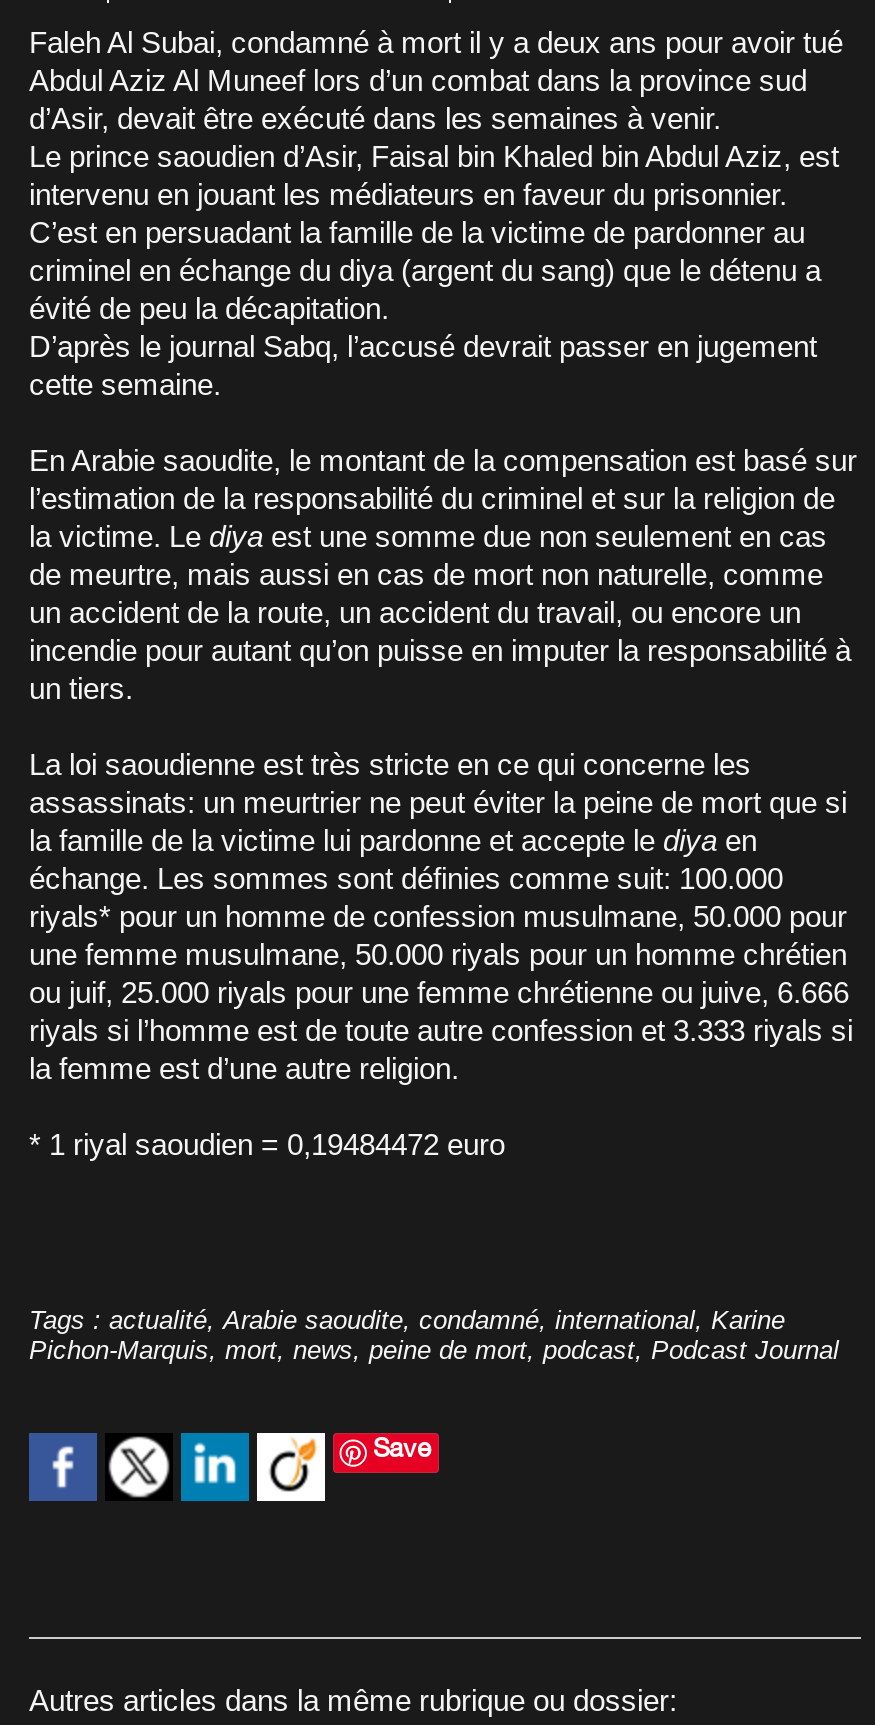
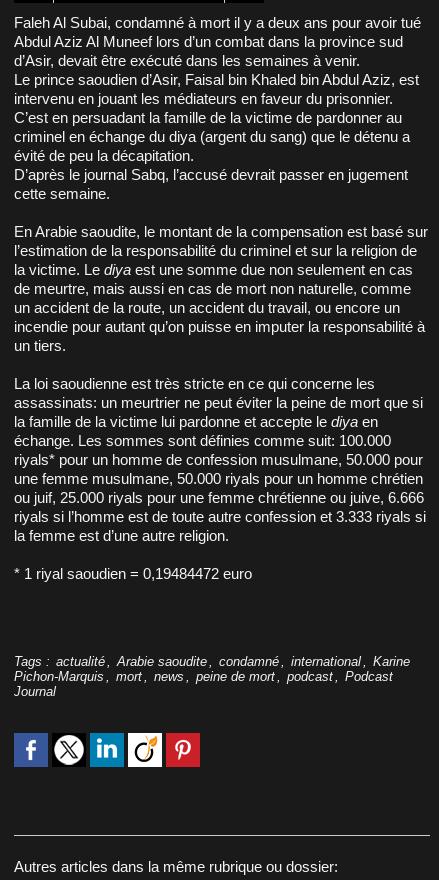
- Tags: actualité, Arabie saoudite, condamné, international, Karine
- Pichon-Marquis, mort, news, peine de mort, podcast, Podcast Journal
- Save
+ Tags: actualité , Arabie saoudite , condamné , international , Karine
+ Pichon-Marquis , mort , news , peine de mort , podcast , Podcast
+ Journal

- [image]
+ [image]
